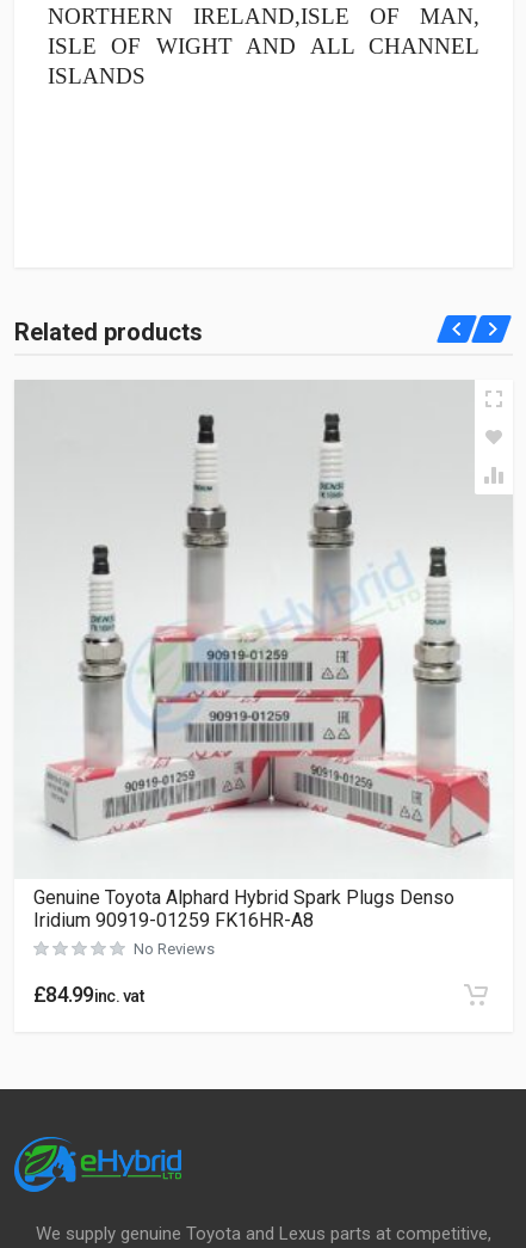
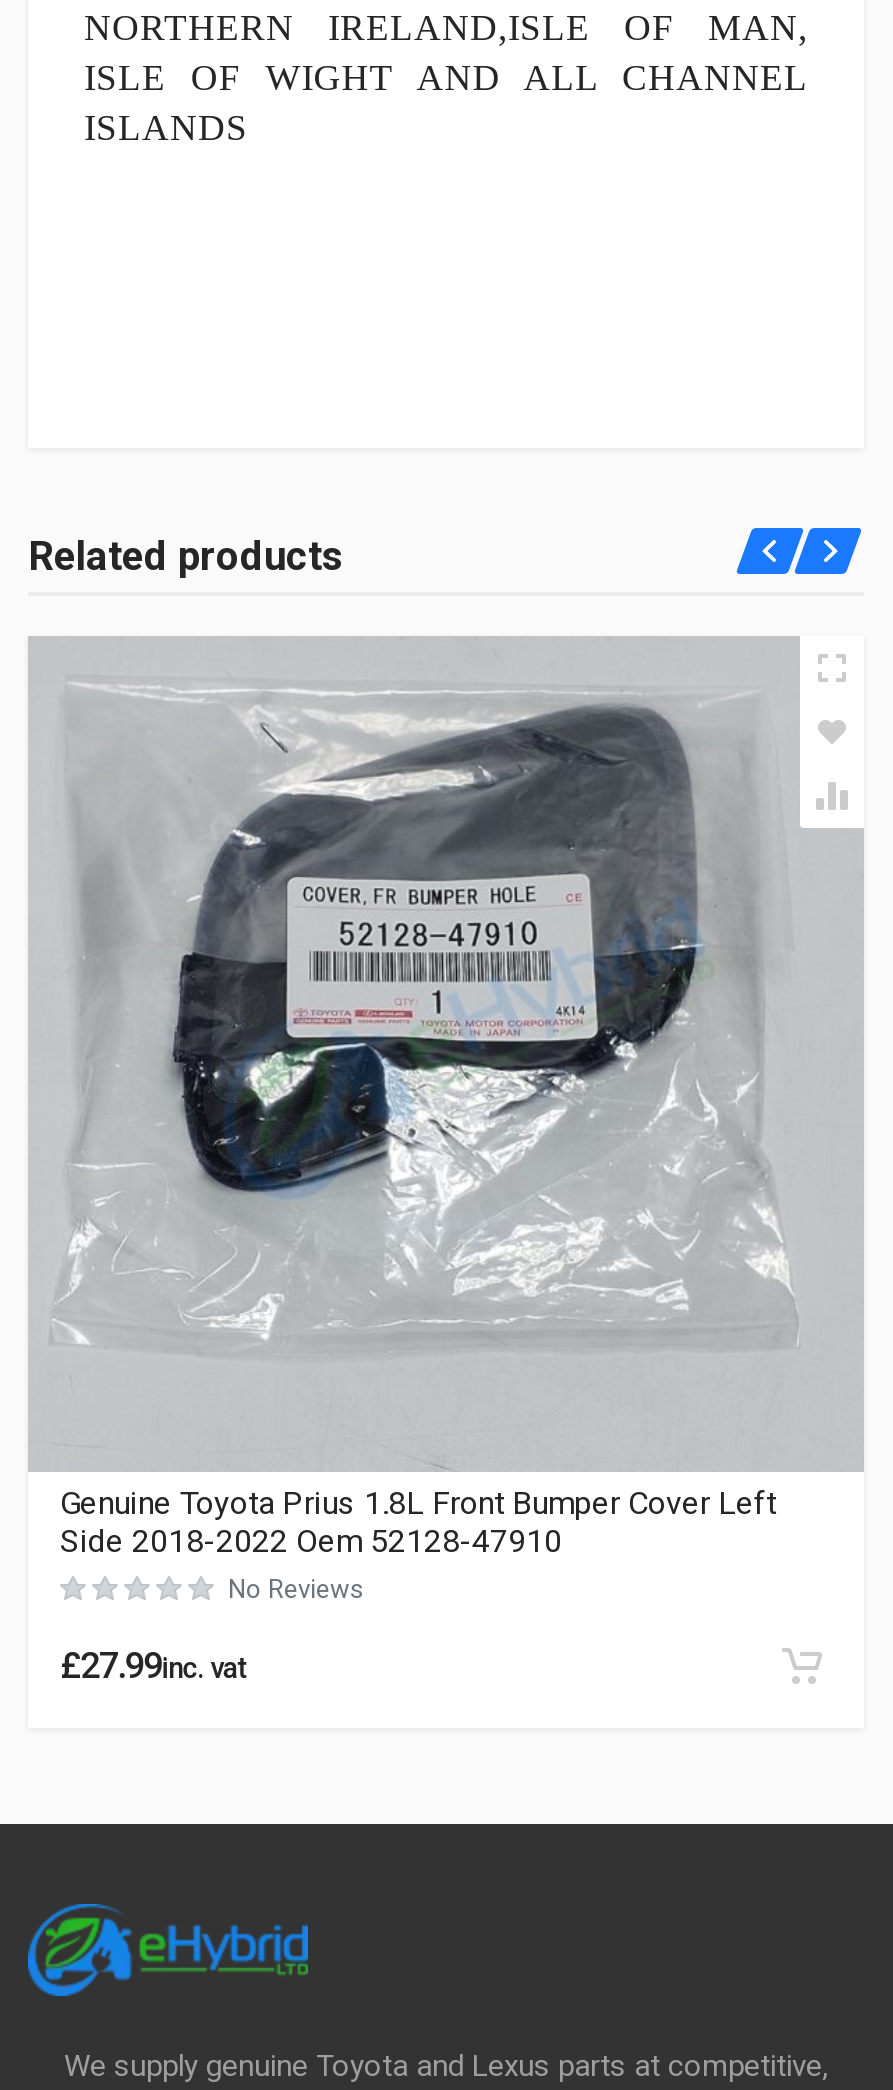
- [image]
- Genuine Toyota Alphard Hybrid Spark Plugs Denso
- Iridium 90919-01259 FK16HR-A8
+ [image]
+ Genuine Toyota Prius 1.8L Front Bumper Cover Left
+ Side 2018-2022 Oem 52128-47910

- £84.99inc. vat
+ £27.99inc. vat
